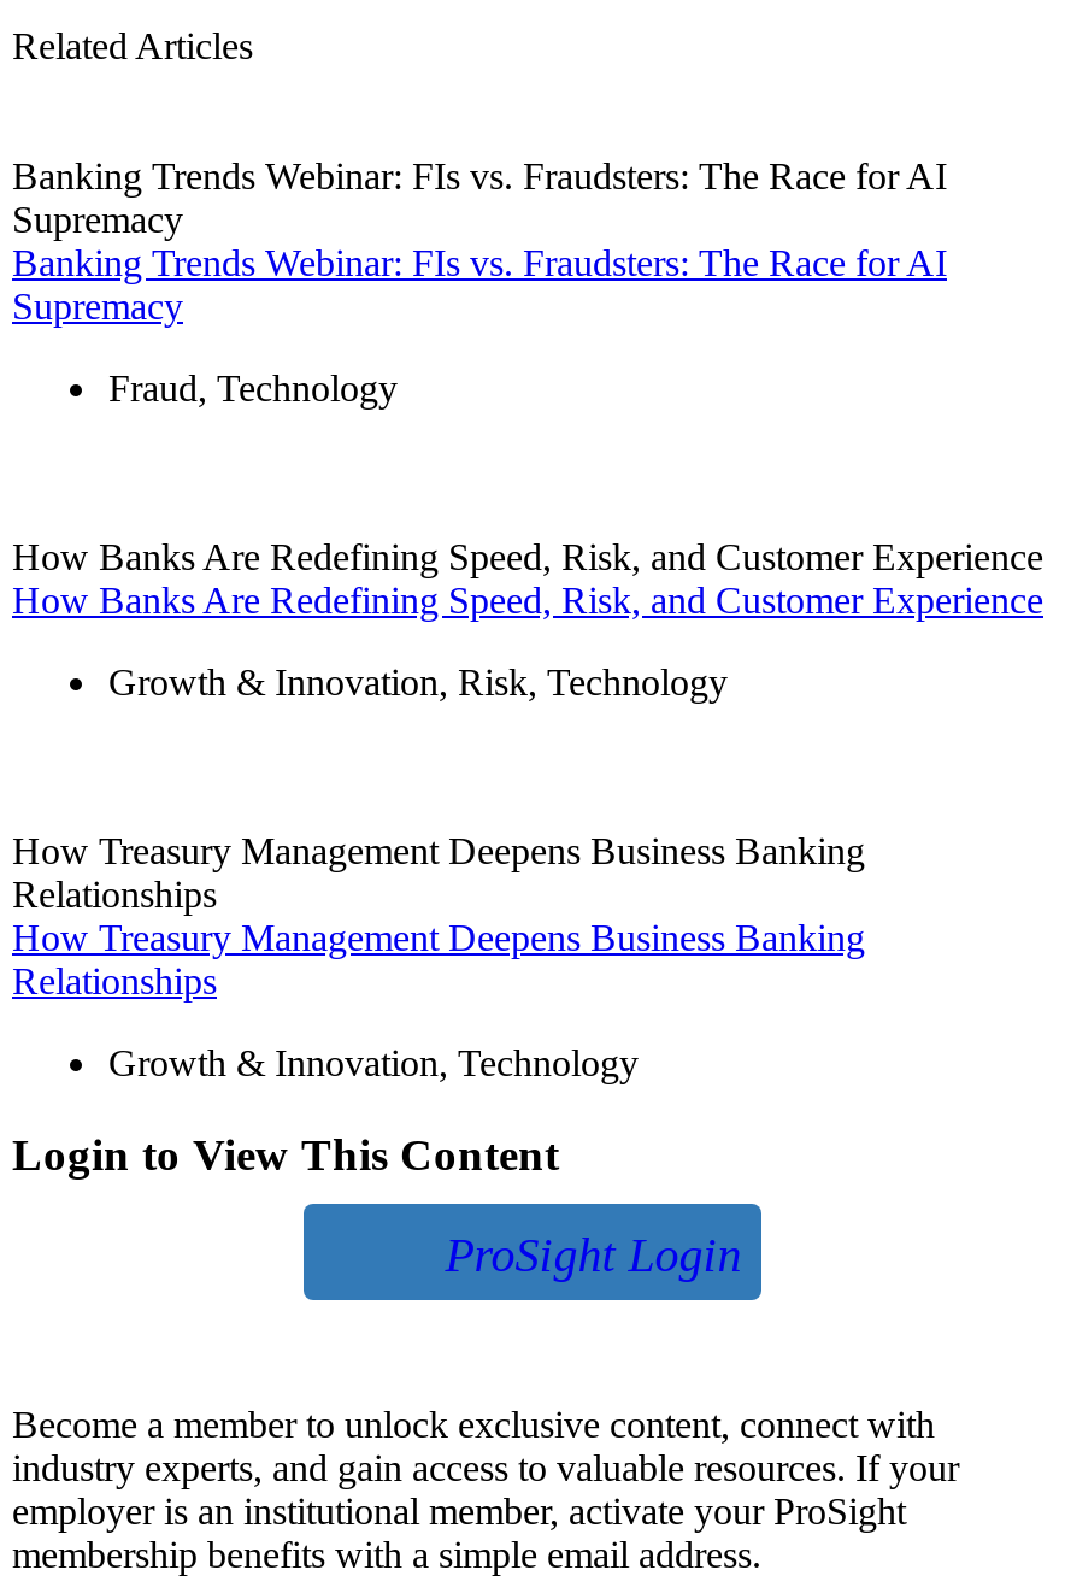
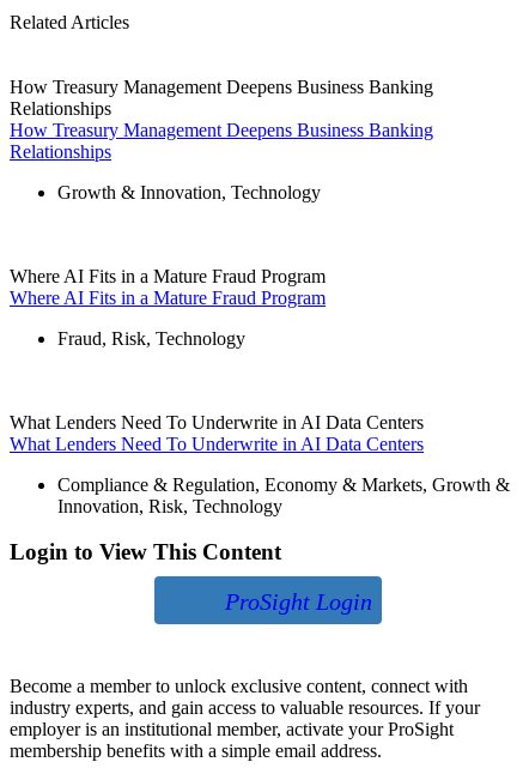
- Banking Trends Webinar: FIs vs. Fraudsters: The Race for AI
- Supremacy
- Banking Trends Webinar: FIs vs. Fraudsters: The Race for AI
- Supremacy
- Fraud, Technology

- How Banks Are Redefining Speed, Risk, and Customer Experience
- How Banks Are Redefining Speed, Risk, and Customer Experience
- Growth & Innovation, Risk, Technology

moved up: How Treasury Management Deepens Business Banking | Relationships | How Treasury Management Deepens Business Banking | Relationships | Growth & Innovation, Technology

+ Where AI Fits in a Mature Fraud Program
+ Where AI Fits in a Mature Fraud Program
+ Fraud, Risk, Technology

+ What Lenders Need To Underwrite in AI Data Centers
+ What Lenders Need To Underwrite in AI Data Centers
+ Compliance & Regulation, Economy & Markets, Growth &
+ Innovation, Risk, Technology
